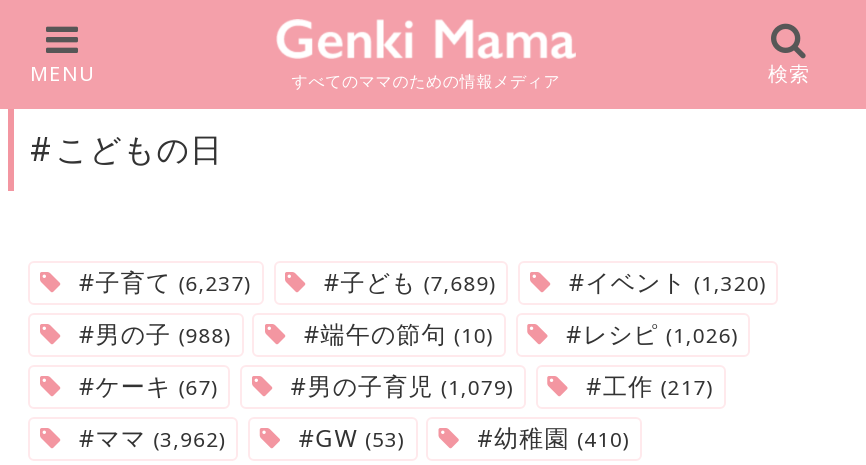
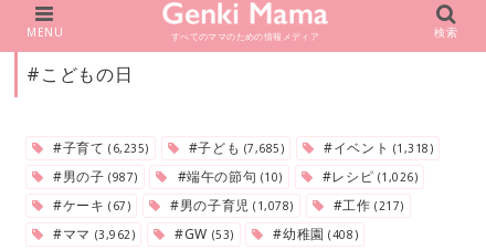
- #子育て(6,237)
+ #子育て(6,235)

- #子ども(7,689)
+ #子ども(7,685)

- #イベント(1,320)
+ #イベント(1,318)

- #男の子(988) #端午の節句(10) #レシピ(1,026)
+ #男の子(987) #端午の節句(10) #レシピ(1,026)

- #ケーキ(67) #男の子育児(1,079) #工作(217)
+ #ケーキ(67) #男の子育児(1,078) #工作(217)

- #ママ(3,962) #GW (53) #幼稚園(410)
+ #ママ(3,962) #GW (53) #幼稚園(408)
